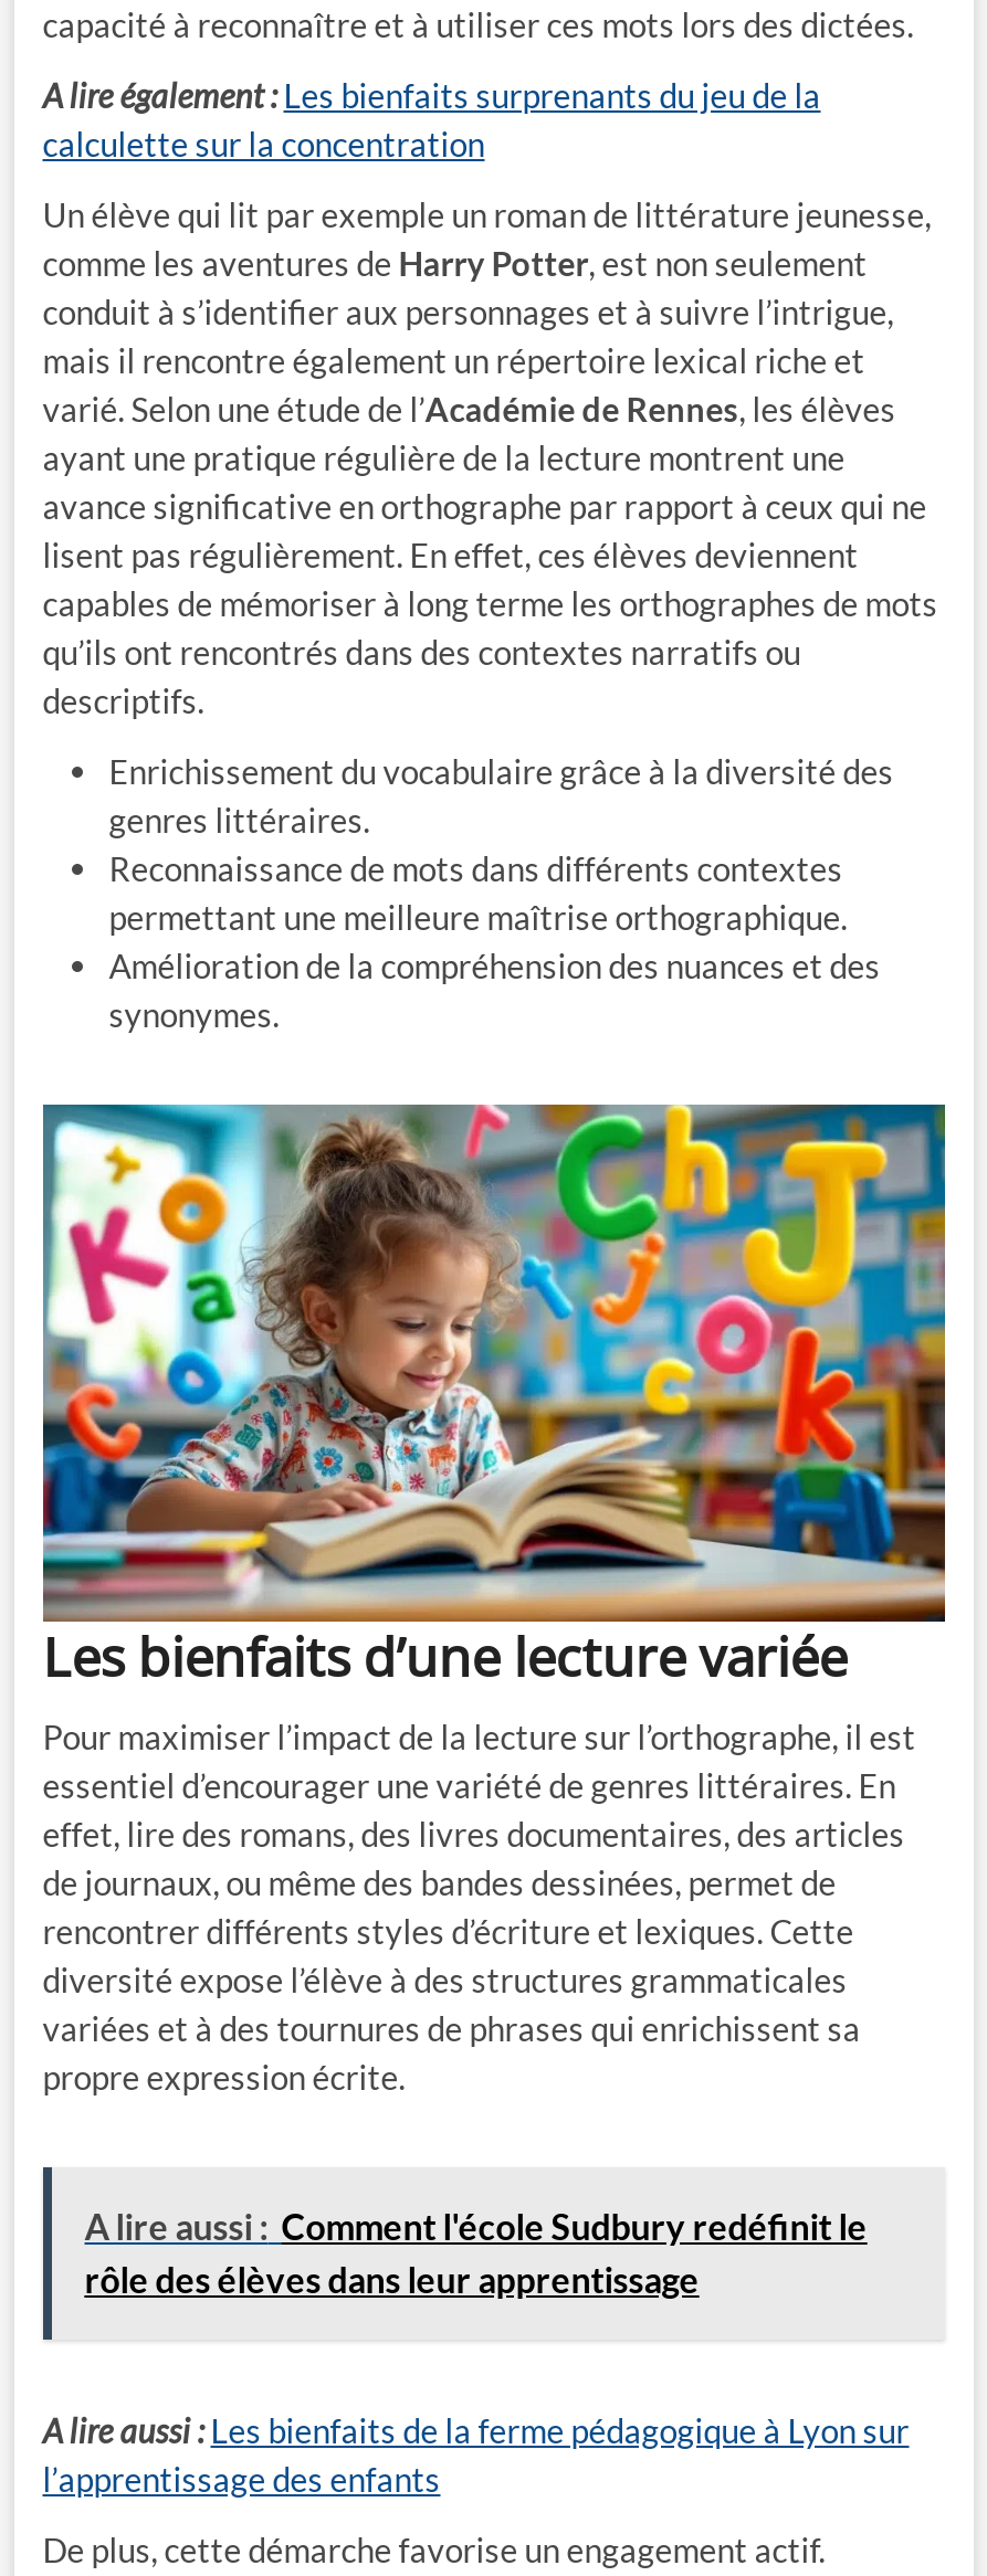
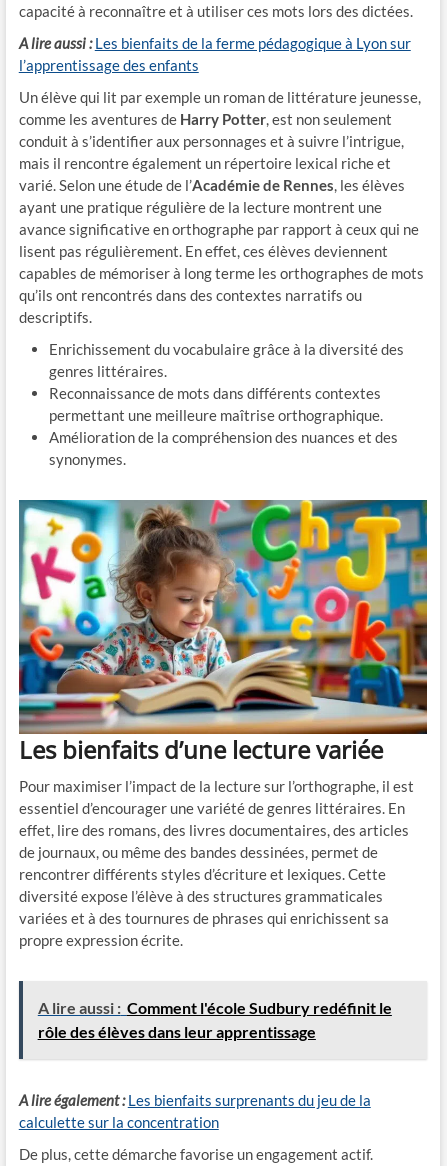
moved down: A lire également : Les bienfaits surprenants du jeu de la | calculette sur la concentration

moved up: A lire aussi : Les bienfaits de la ferme pédagogique à Lyon sur | l’apprentissage des enfants
